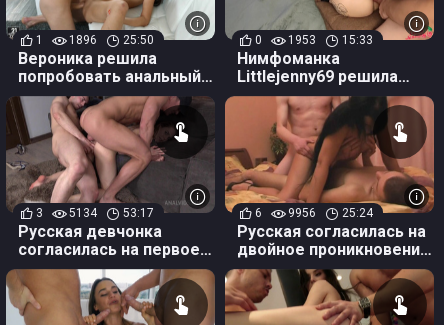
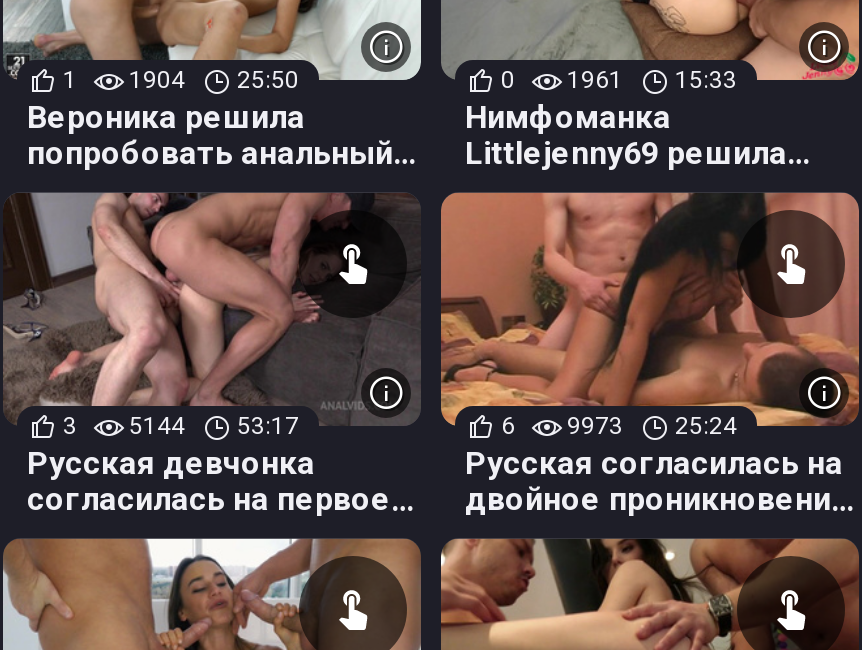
- 1 1896 25:50
+ 1 1904 25:50

- 0 1953 15:33
+ 0 1961 15:33

- 3 5134 53:17
+ 3 5144 53:17

- 6 9956 25:24
+ 6 9973 25:24
